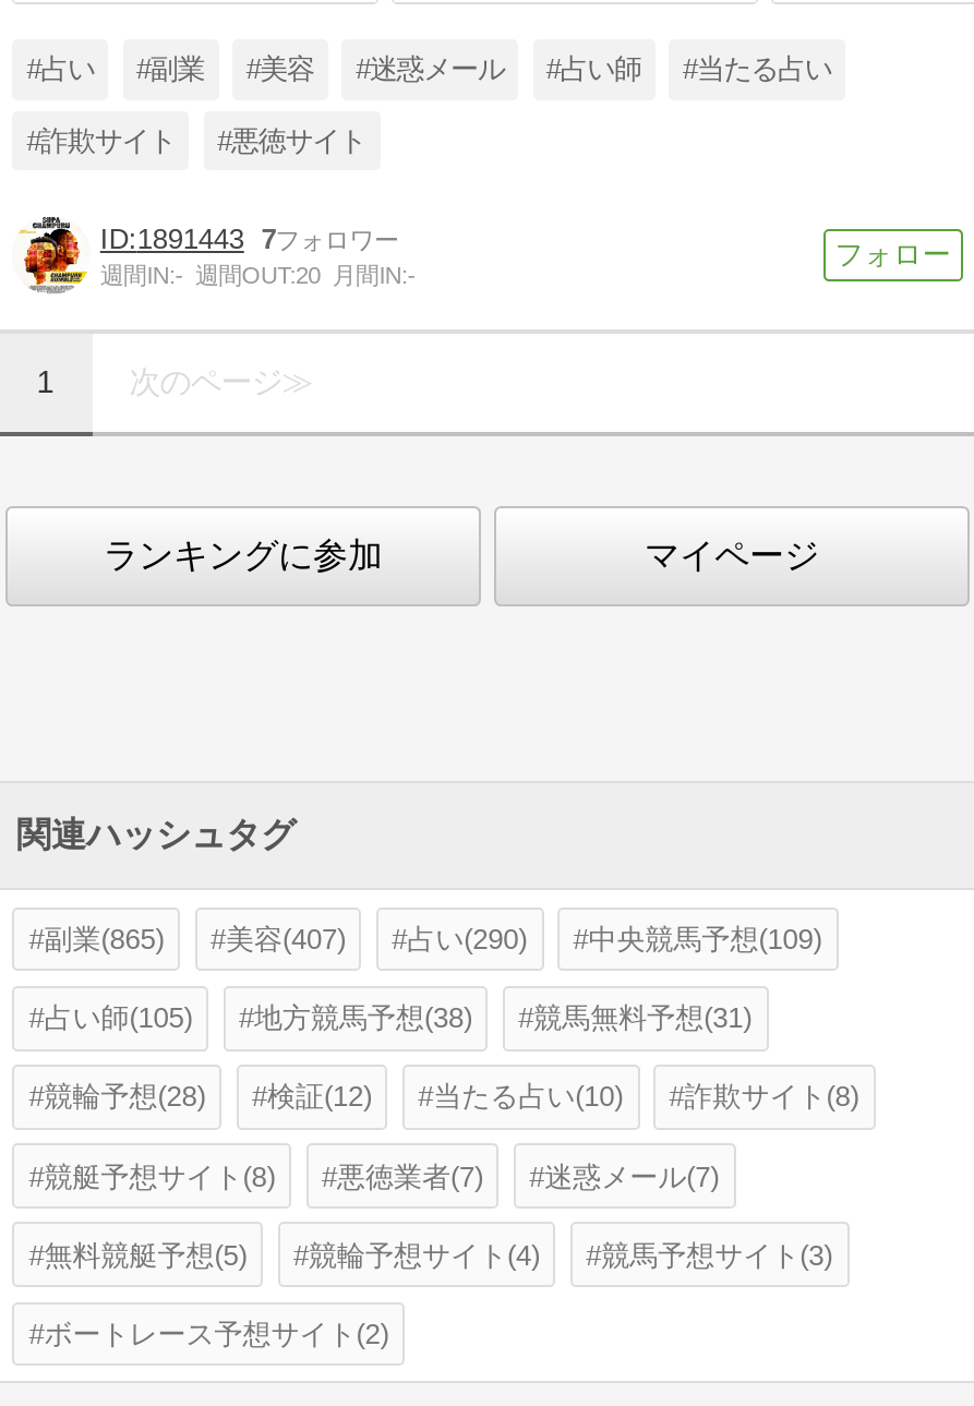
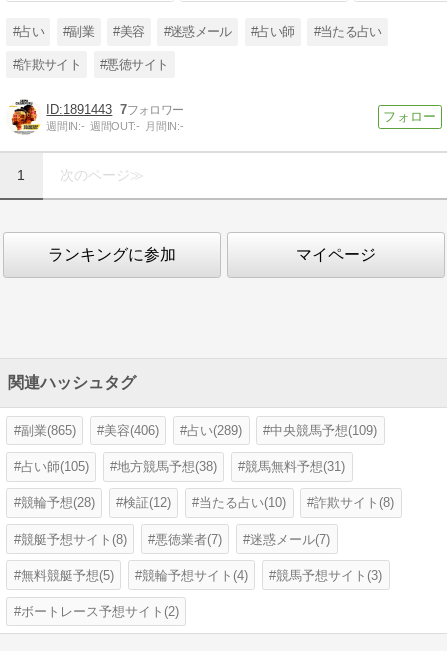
- 週間IN:- 週間OUT:20 月間IN:-
+ 週間IN:- 週間OUT:- 月間IN:-

- 美容(407)
+ 美容(406)

- 占い(290)
+ 占い(289)
